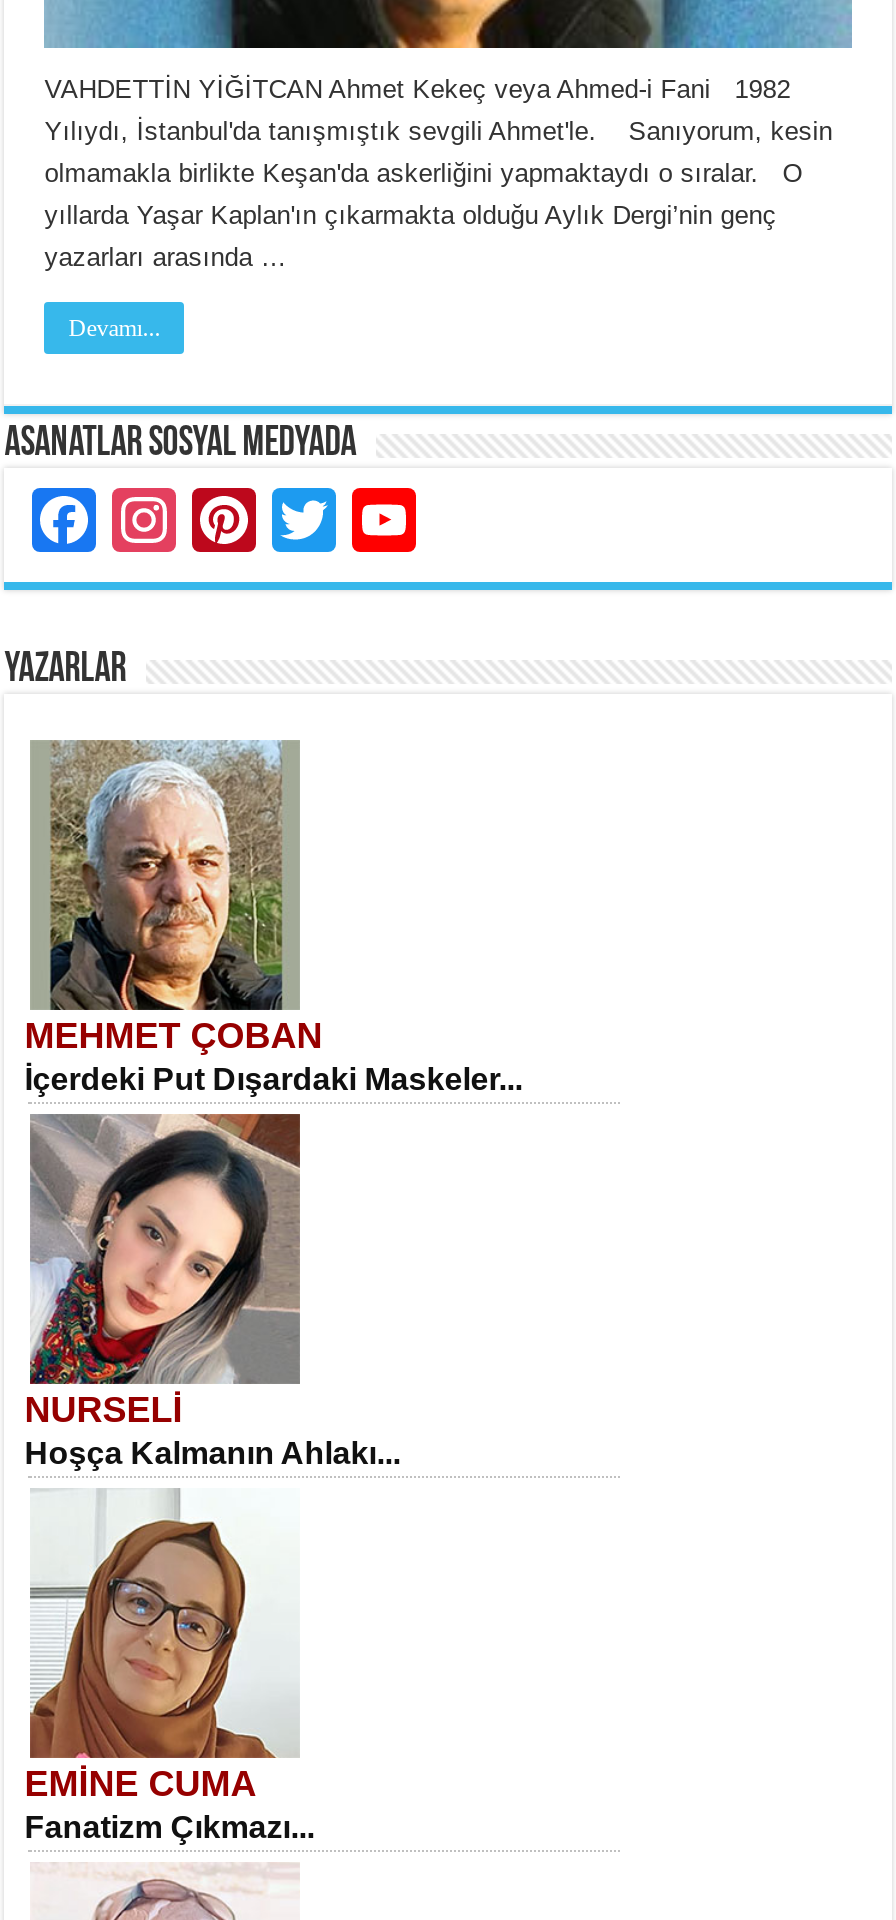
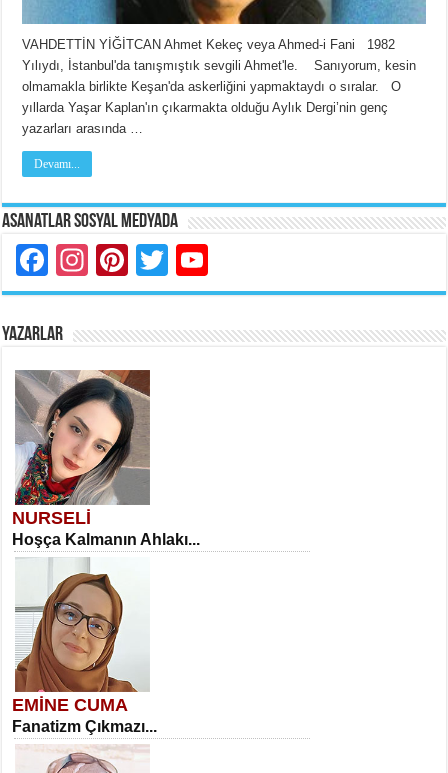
- [image]
- MEHMET ÇOBAN
- İçerdeki Put Dışardaki Maskeler...
